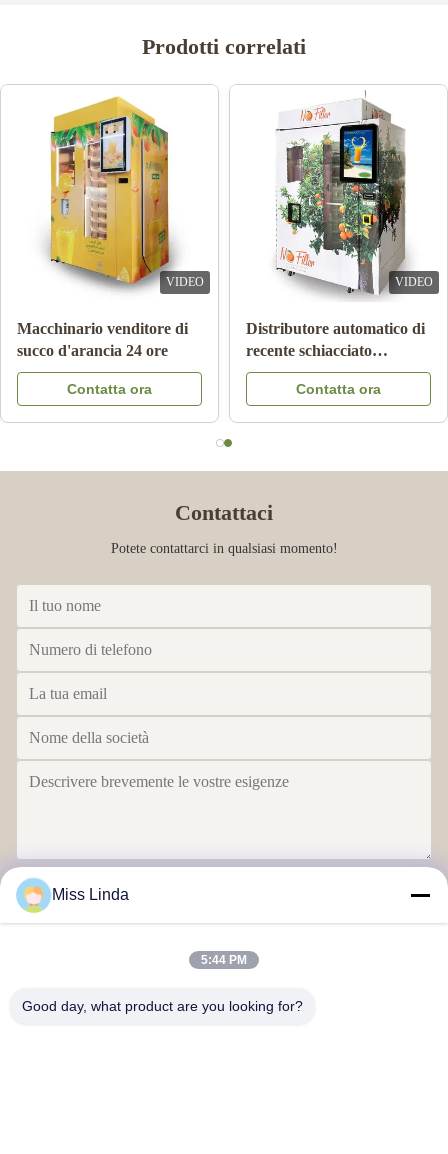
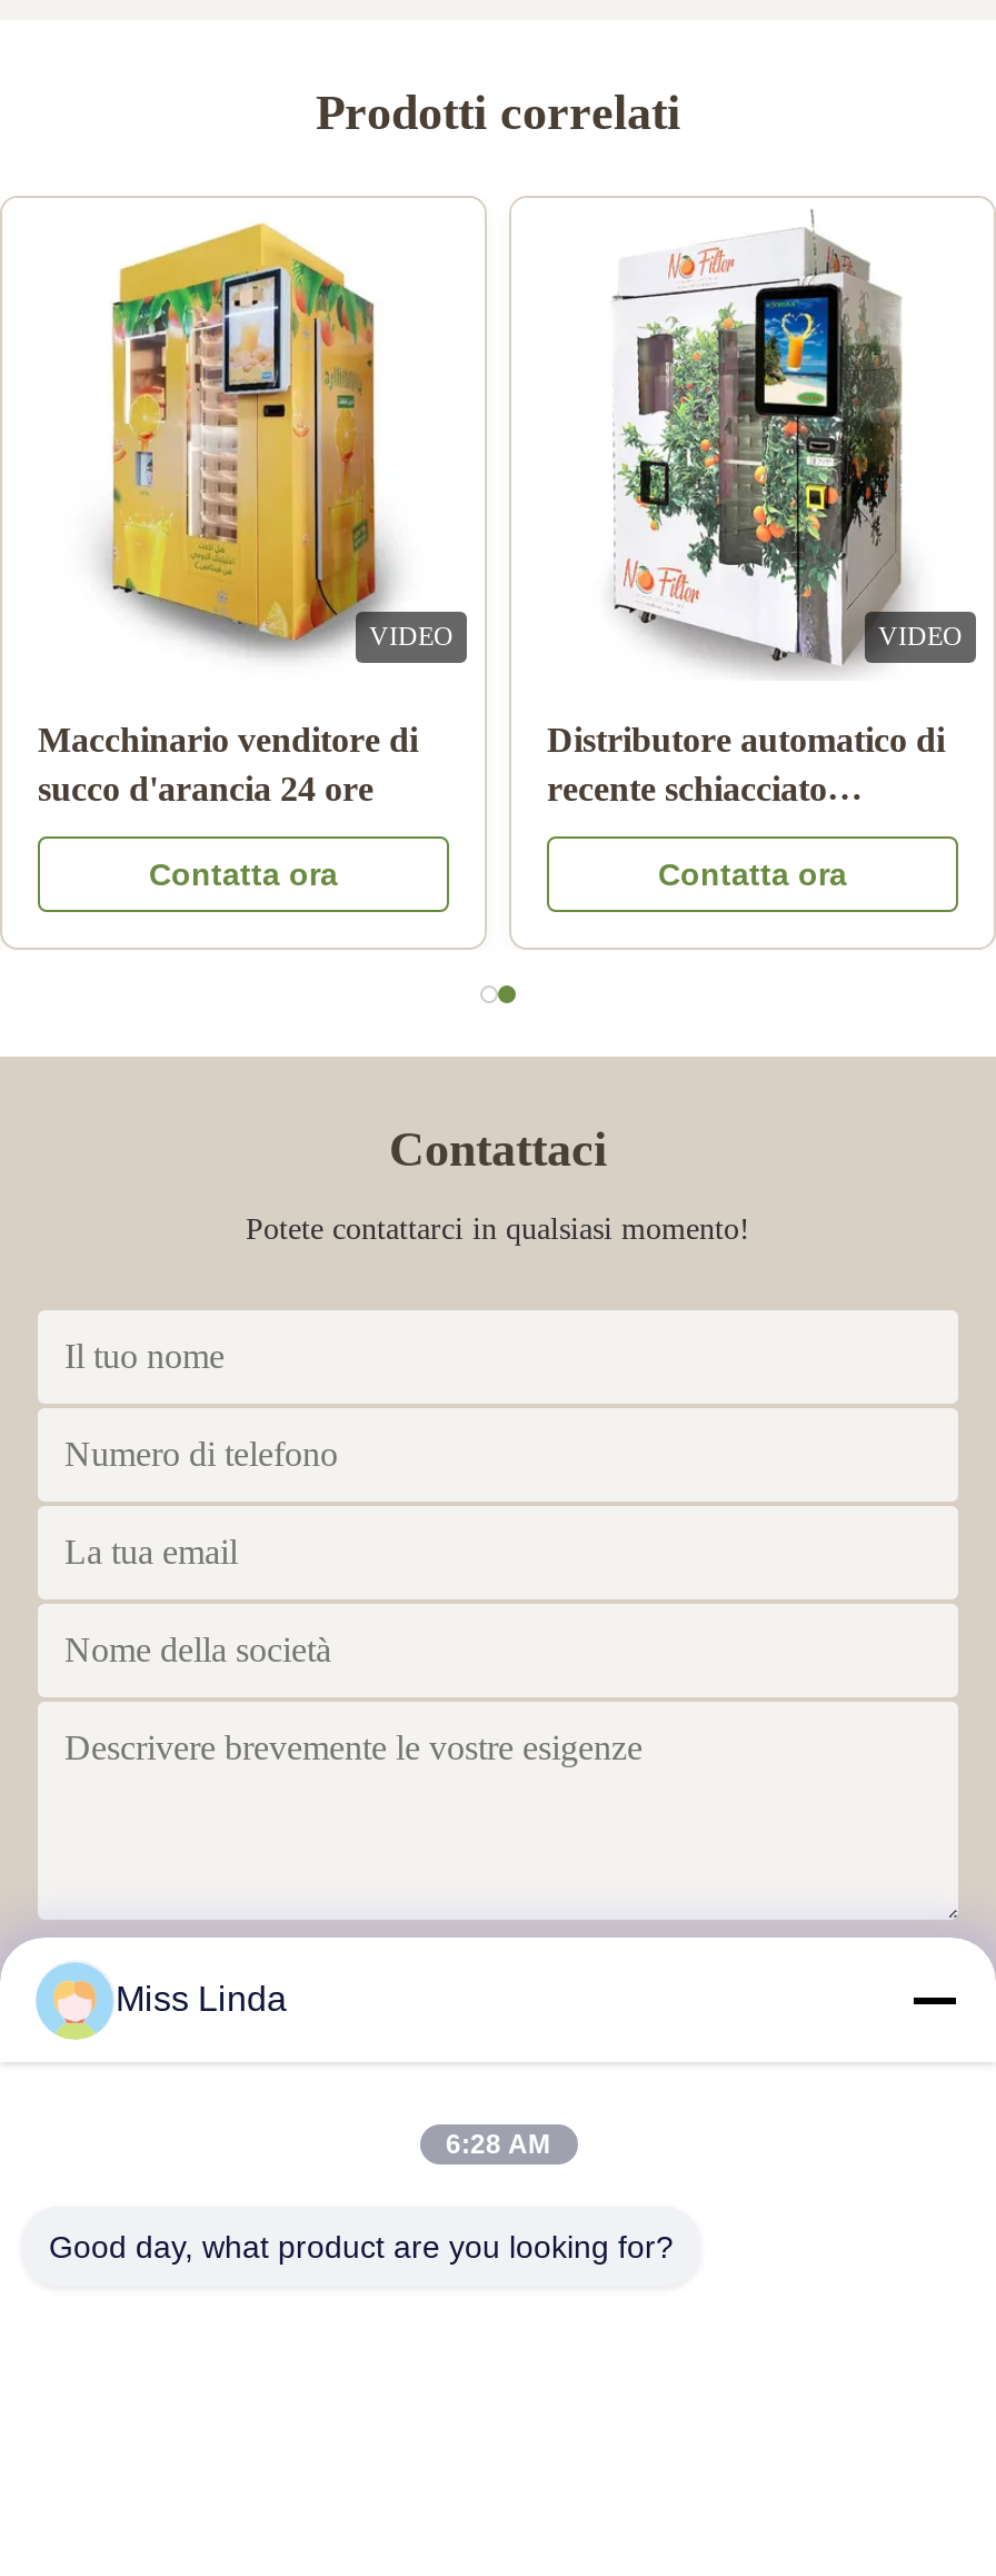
- 5:44 PM
+ 6:28 AM
